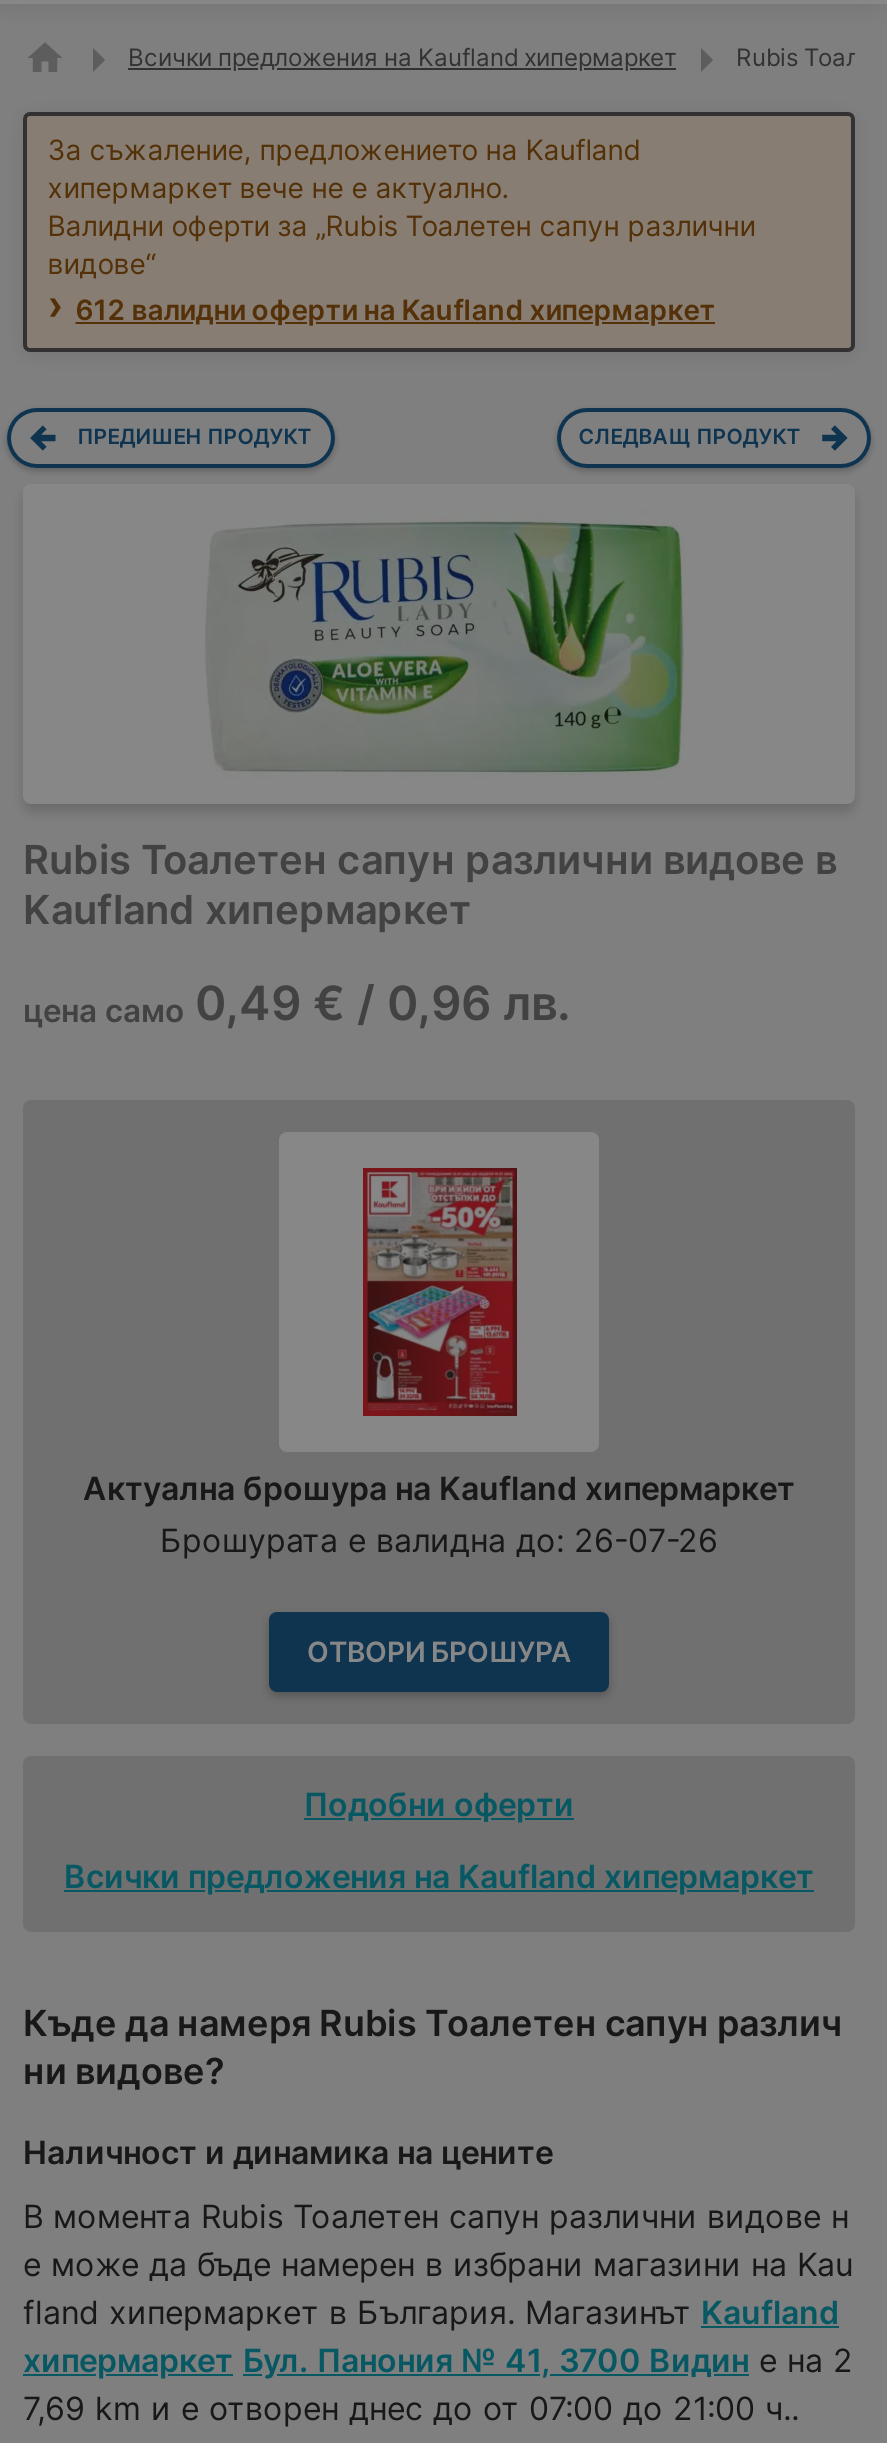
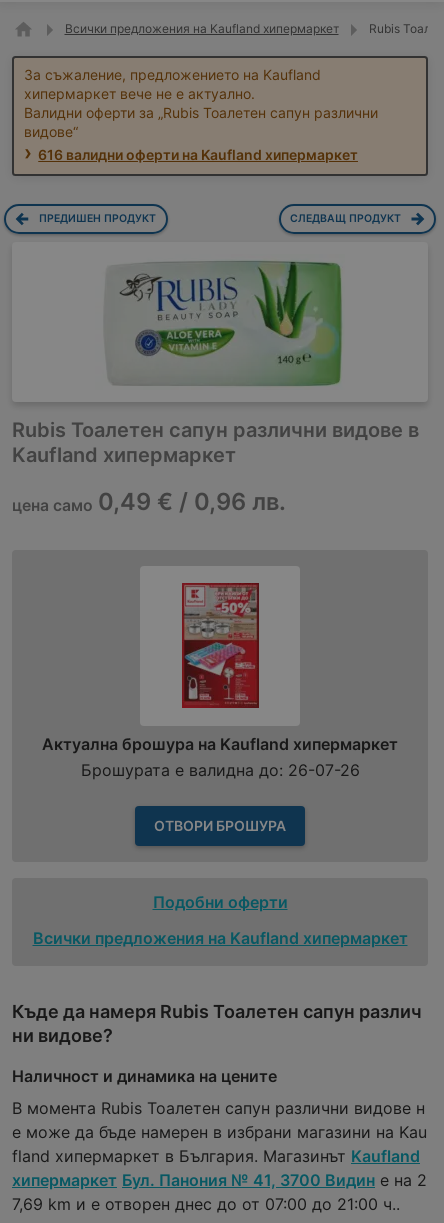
- 612 валидни оферти на Kaufland хипермаркет
+ 616 валидни оферти на Kaufland хипермаркет
